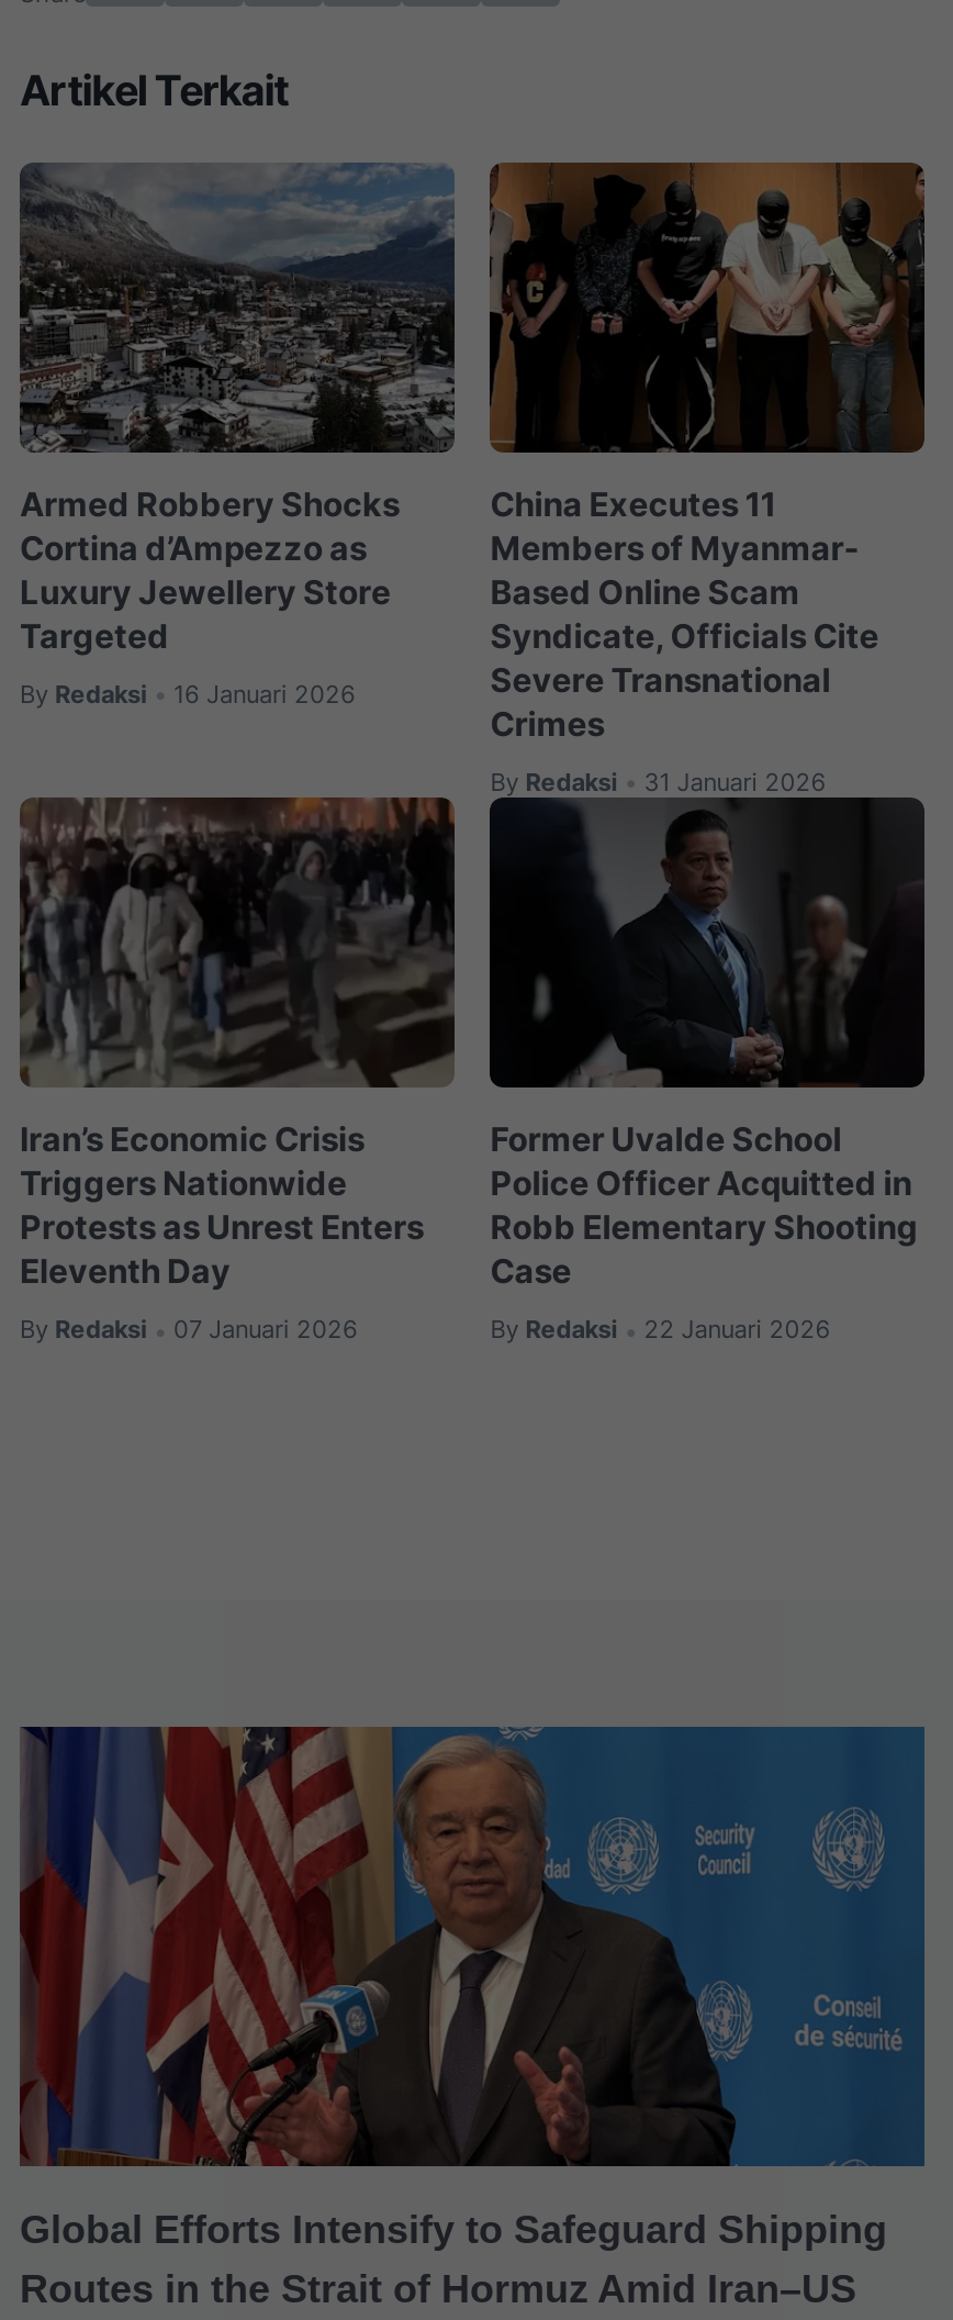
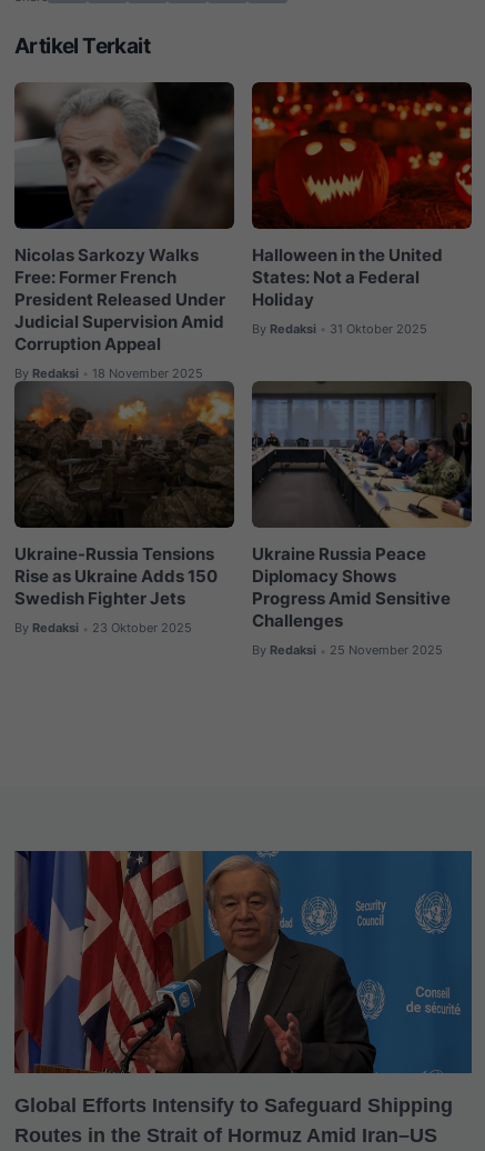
- [image]
- Armed Robbery Shocks
- Cortina d’Ampezzo as
- Luxury Jewellery Store
- Targeted
+ [image]
+ Nicolas Sarkozy Walks
+ Free: Former French
+ President Released Under
+ Judicial Supervision Amid
+ Corruption Appeal

- [image]
- China Executes 11
- Members of Myanmar-
- Based Online Scam
- Syndicate, Officials Cite
- Severe Transnational
- Crimes
+ [image]
+ Halloween in the United
+ States: Not a Federal
+ Holiday

- By Redaksi • 16 Januari 2026
+ By Redaksi • 18 November 2025

- By Redaksi • 31 Januari 2026
+ By Redaksi • 31 Oktober 2025

- [image]
- Iran’s Economic Crisis
- Triggers Nationwide
- Protests as Unrest Enters
- Eleventh Day
+ [image]
+ Ukraine-Russia Tensions
+ Rise as Ukraine Adds 150
+ Swedish Fighter Jets

- [image]
- Former Uvalde School
- Police Officer Acquitted in
- Robb Elementary Shooting
- Case
+ [image]
+ Ukraine Russia Peace
+ Diplomacy Shows
+ Progress Amid Sensitive
+ Challenges

- By Redaksi • 07 Januari 2026
+ By Redaksi • 23 Oktober 2025

- By Redaksi • 22 Januari 2026
+ By Redaksi • 25 November 2025
